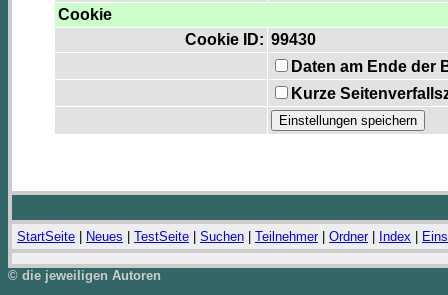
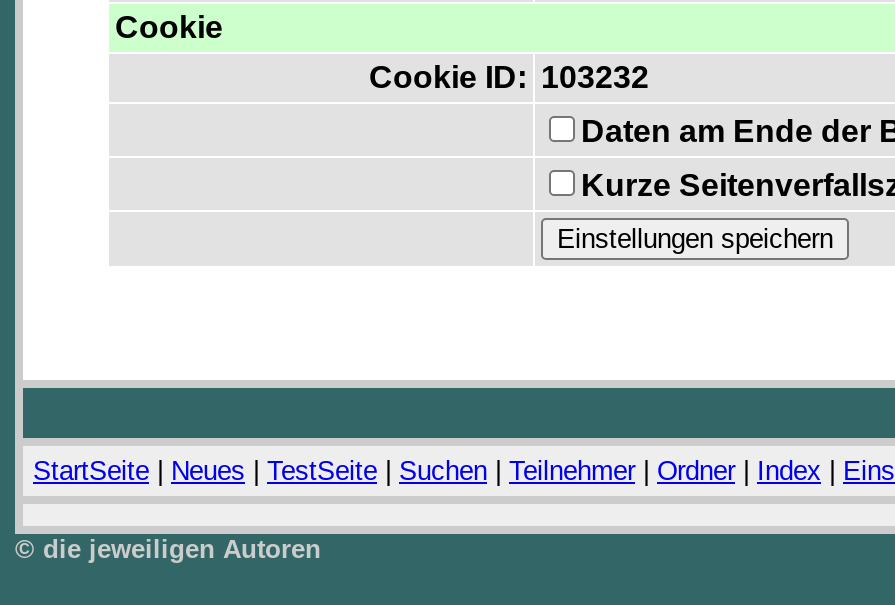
- Cookie ID: 99430
+ Cookie ID: 103232
